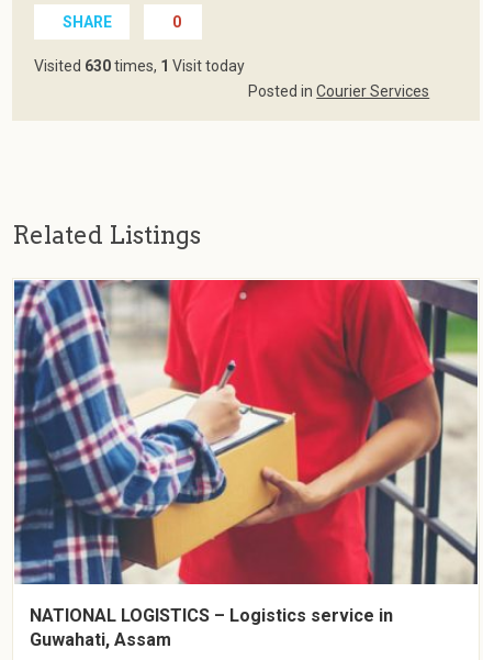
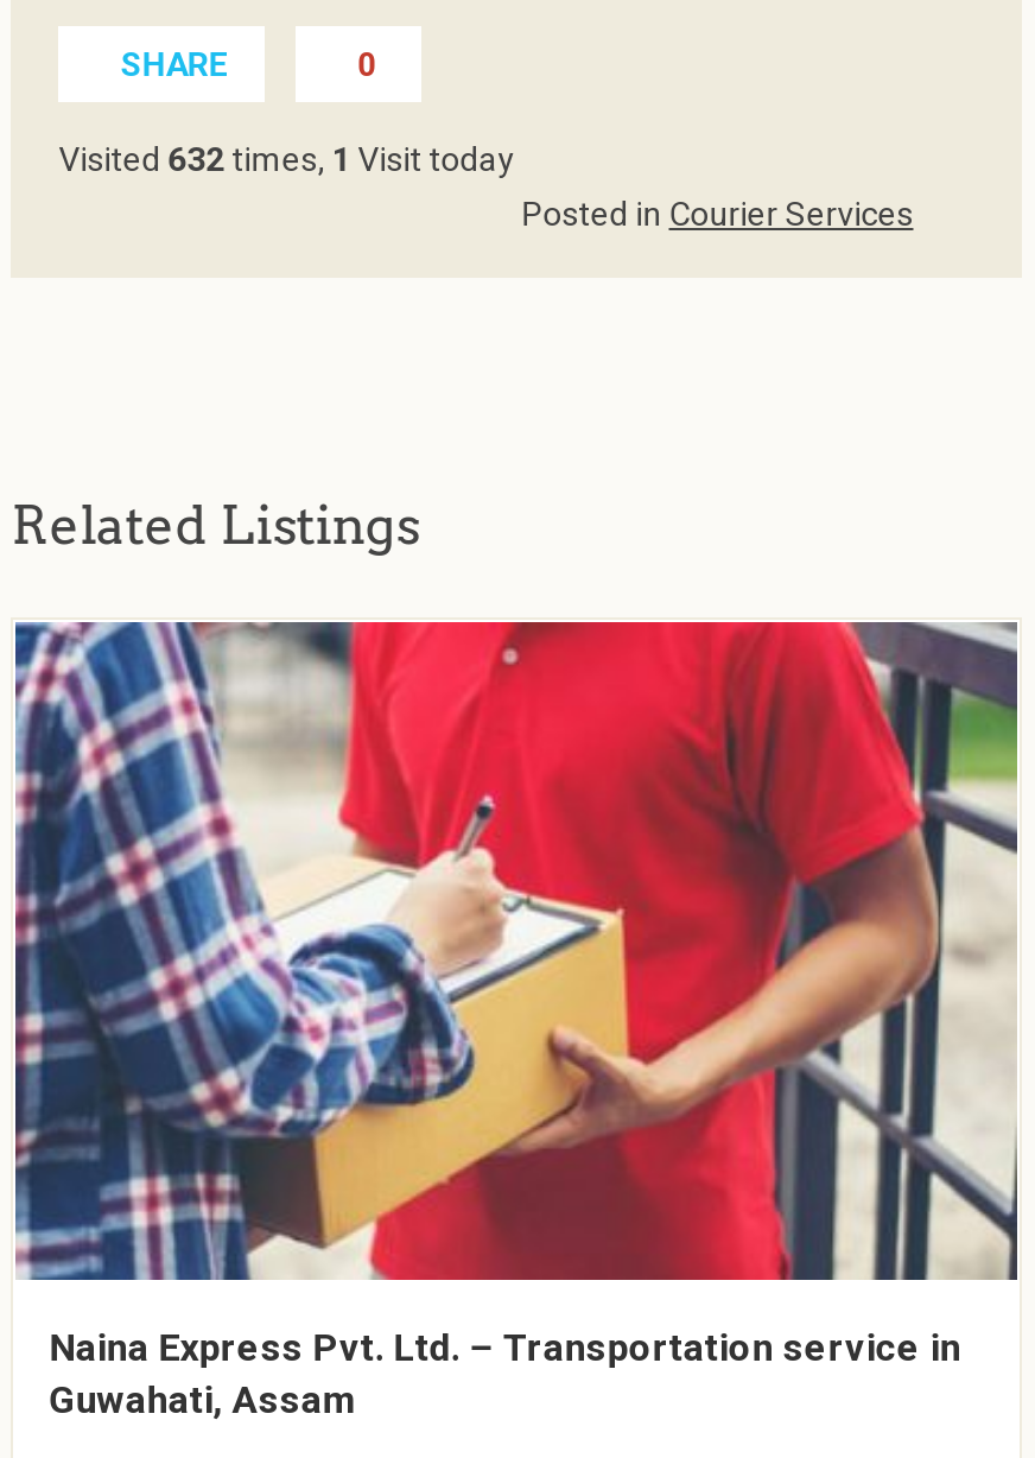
- Visited 630 times, 1 Visit today
+ Visited 632 times, 1 Visit today

- NATIONAL LOGISTICS – Logistics service in
+ Naina Express Pvt. Ltd. – Transportation service in
